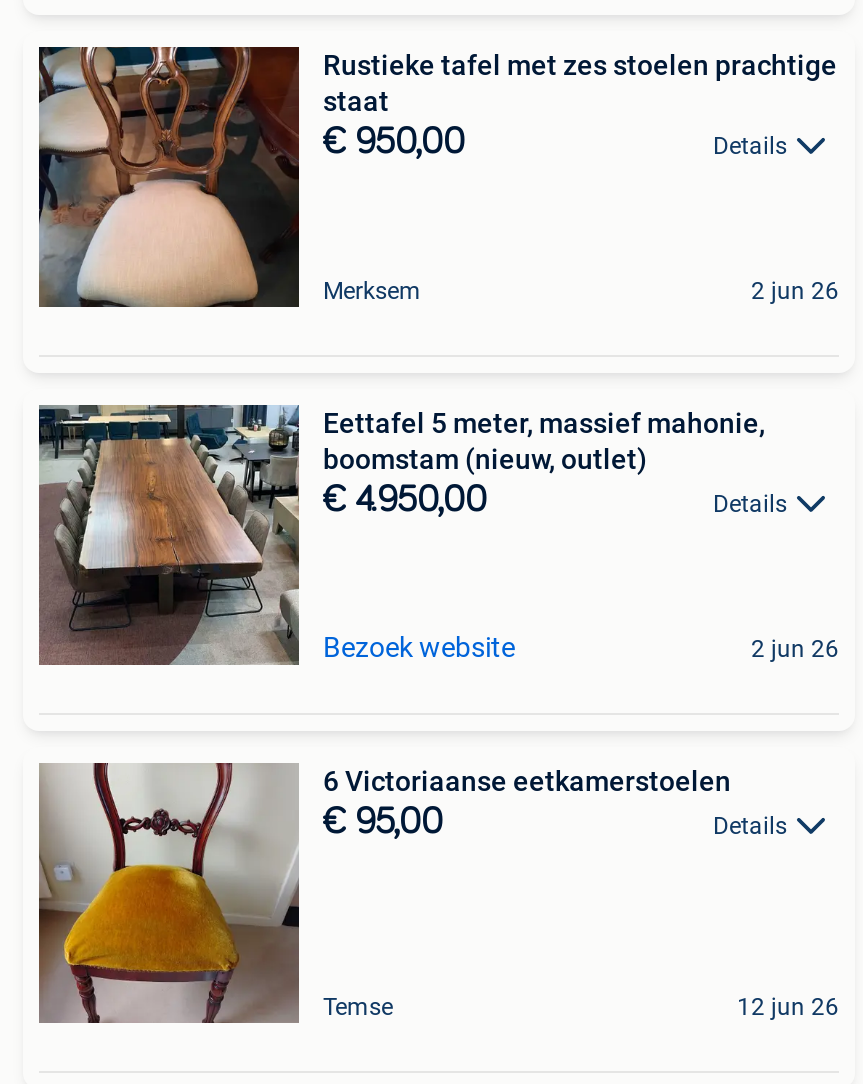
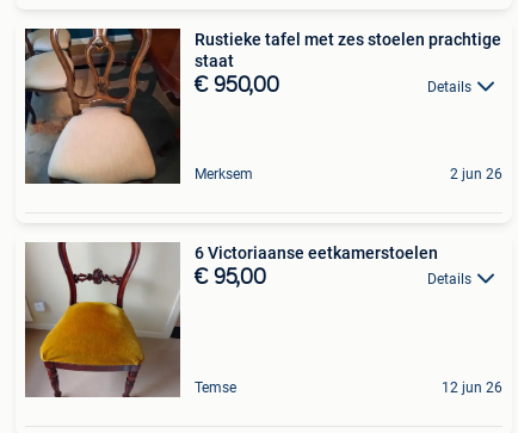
- [image]
- Eettafel 5 meter, massief mahonie,
- boomstam (nieuw, outlet)
- € 4.950,00
- Details

- Bezoek website
- 2 jun 26
